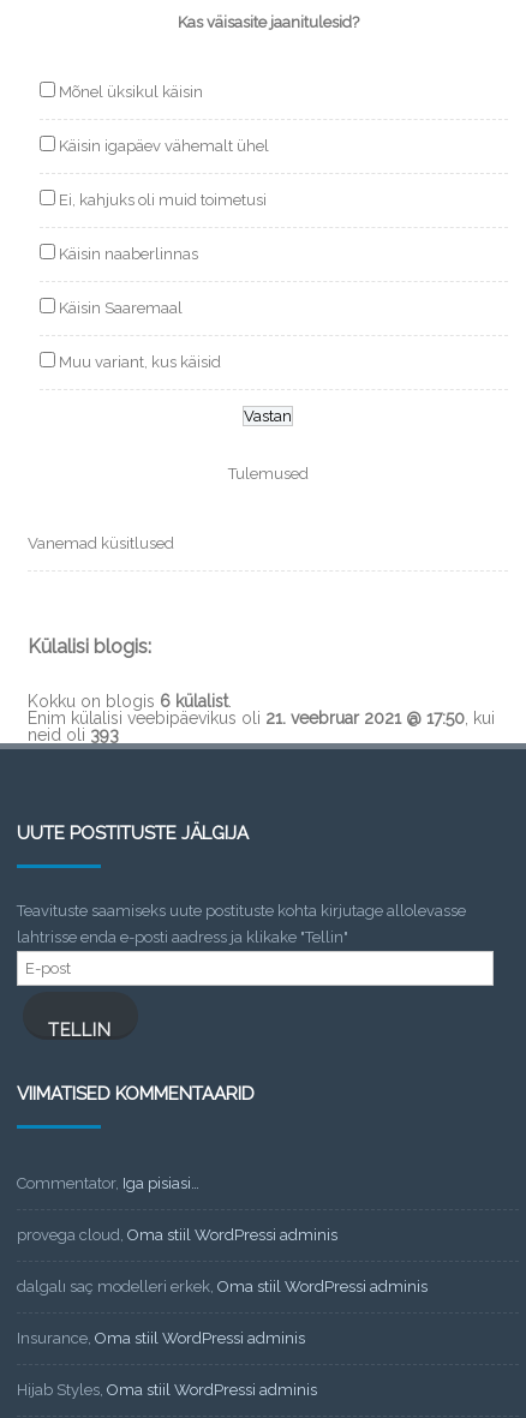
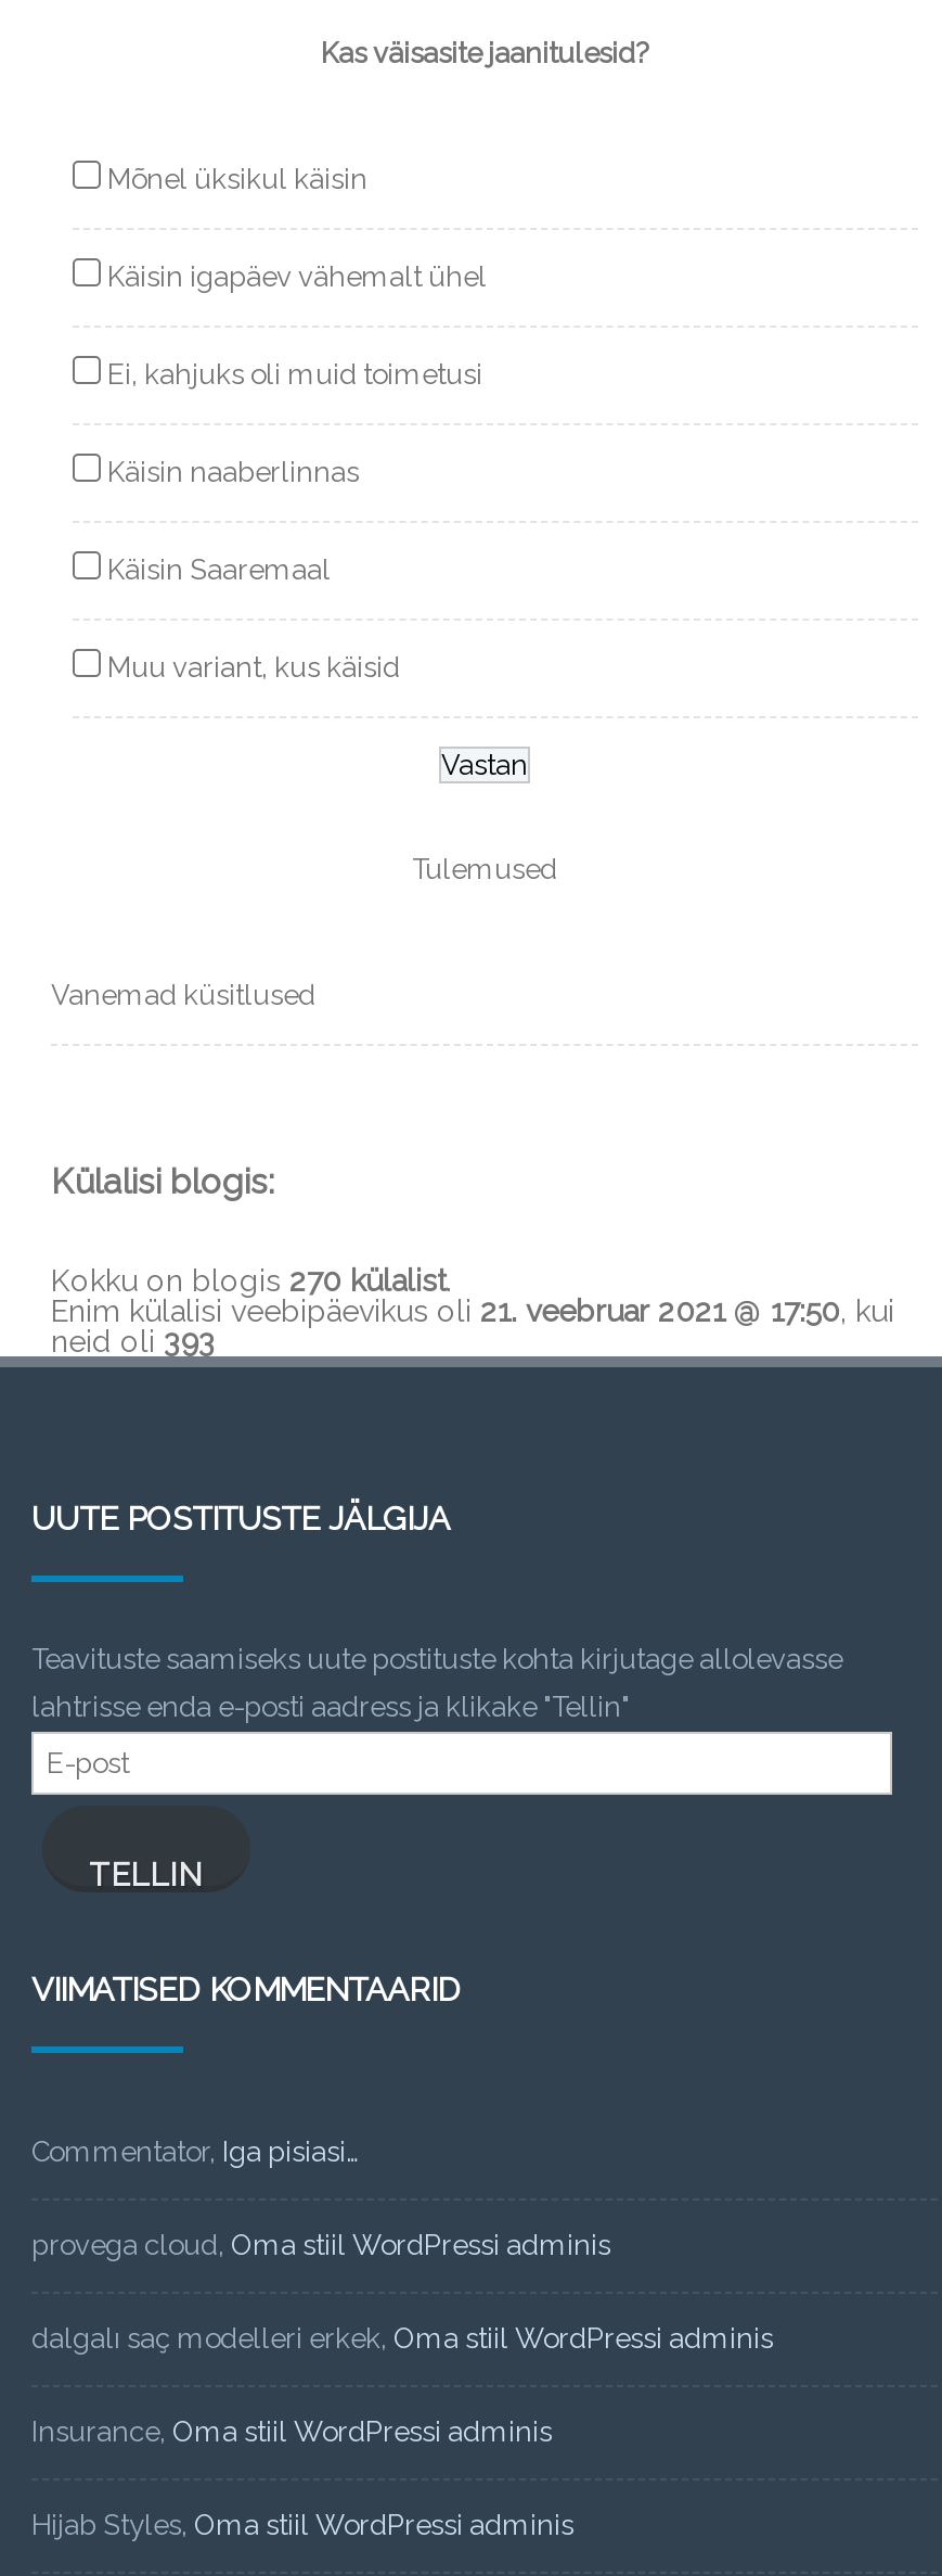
- Kokku on blogis 6 külalist.
+ Kokku on blogis 270 külalist.
